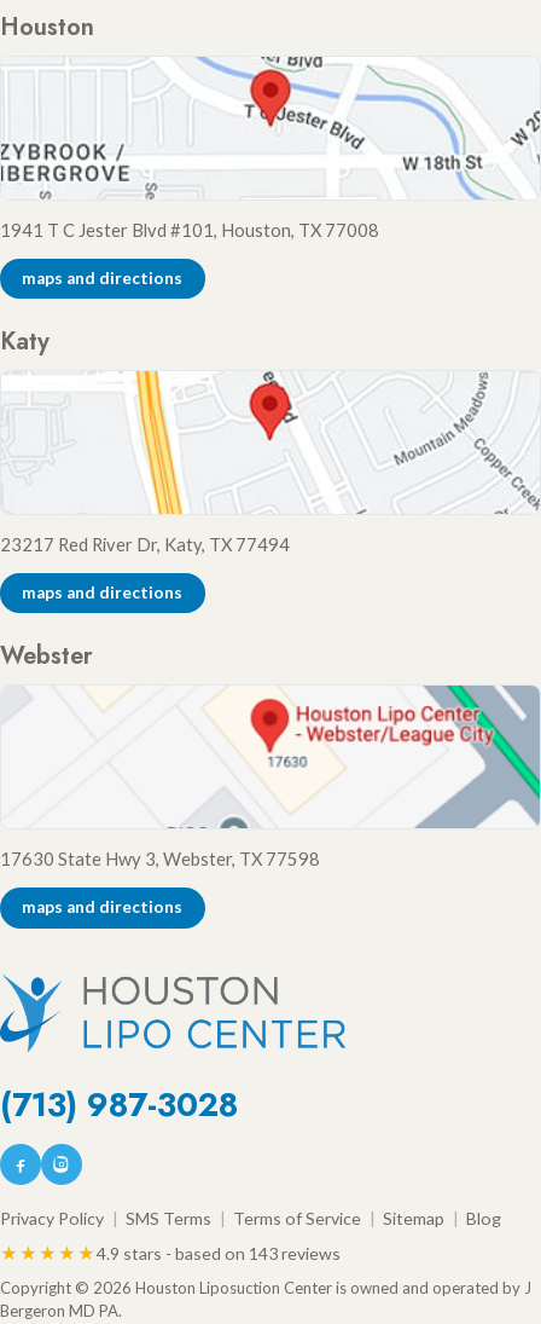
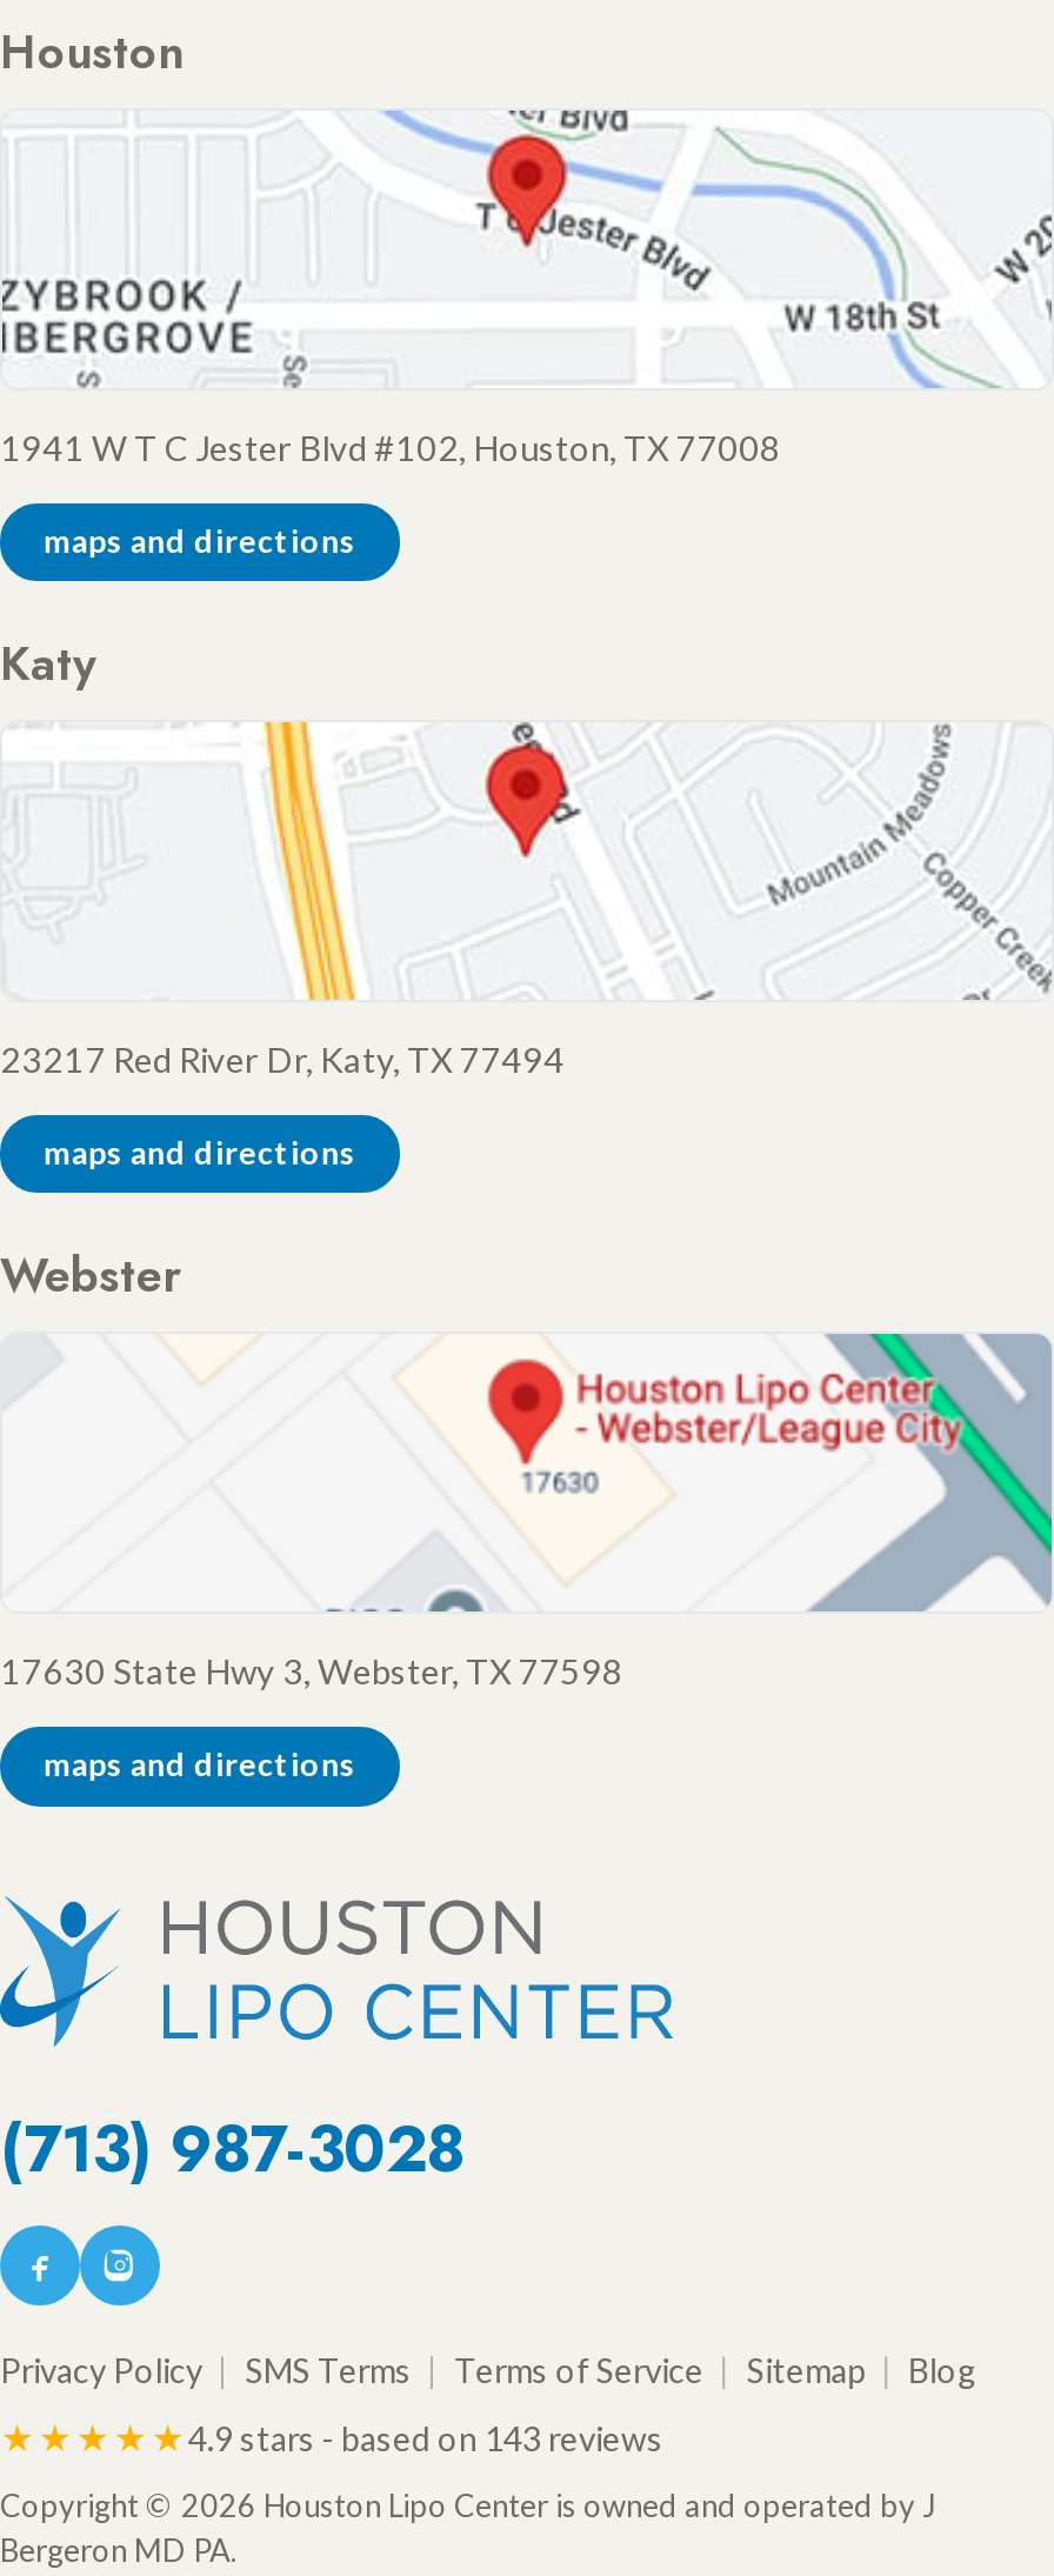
- 1941 T C Jester Blvd #101, Houston, TX 77008
+ 1941 W T C Jester Blvd #102, Houston, TX 77008

- Copyright © 2026 Houston Liposuction Center is owned and operated by J
+ Copyright © 2026 Houston Lipo Center is owned and operated by J
